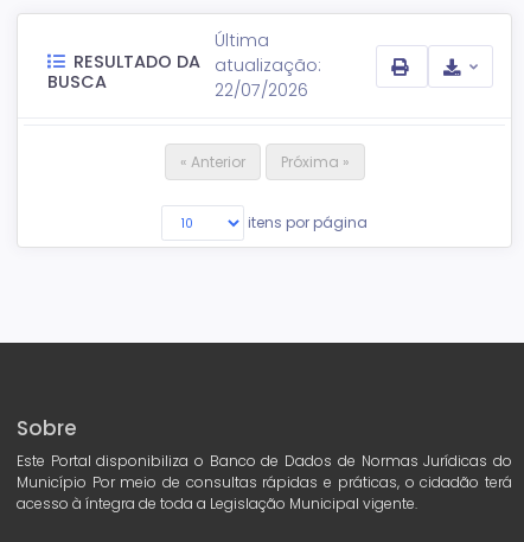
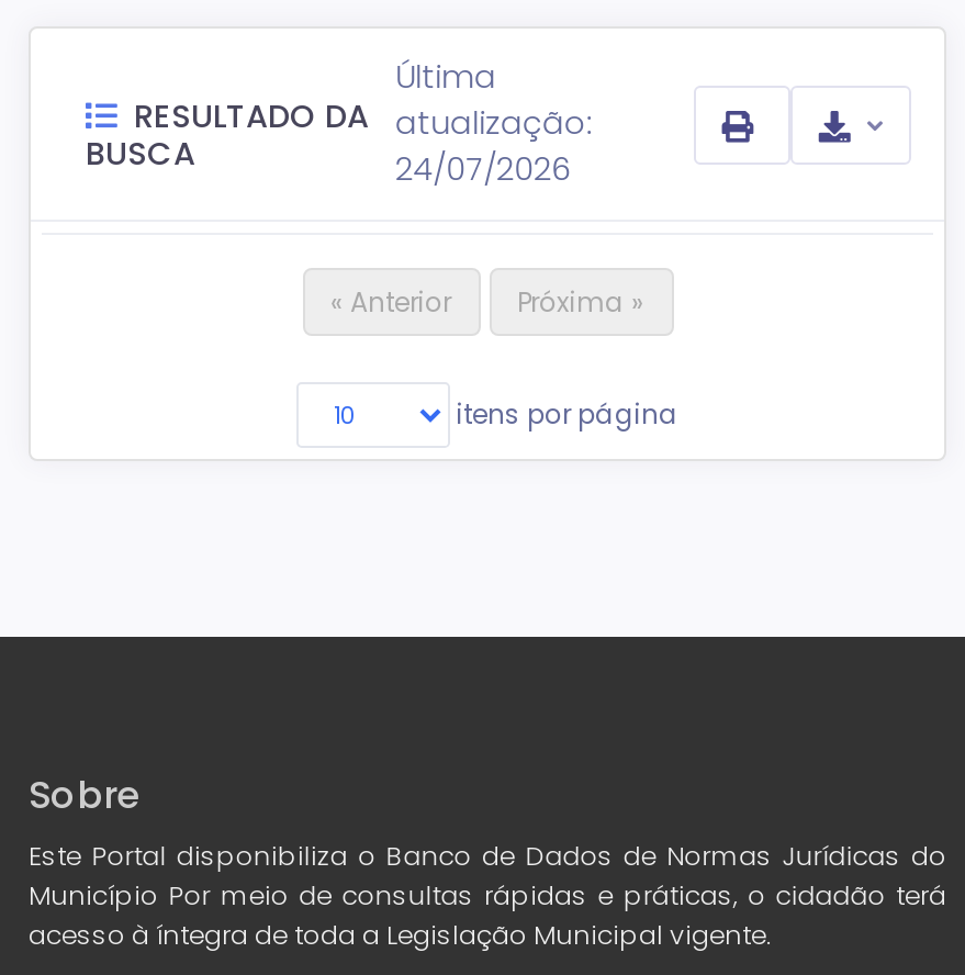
- 22/07/2026
+ 24/07/2026
